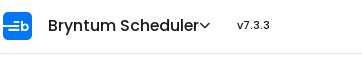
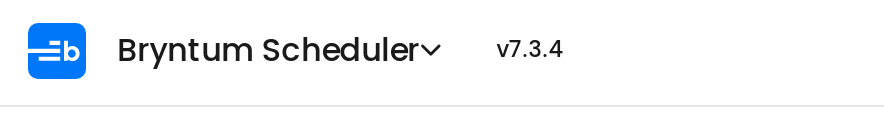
- v7.3.3
+ v7.3.4
